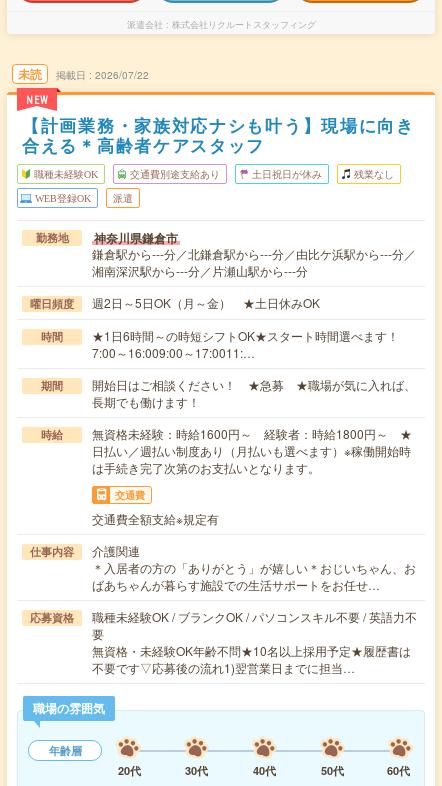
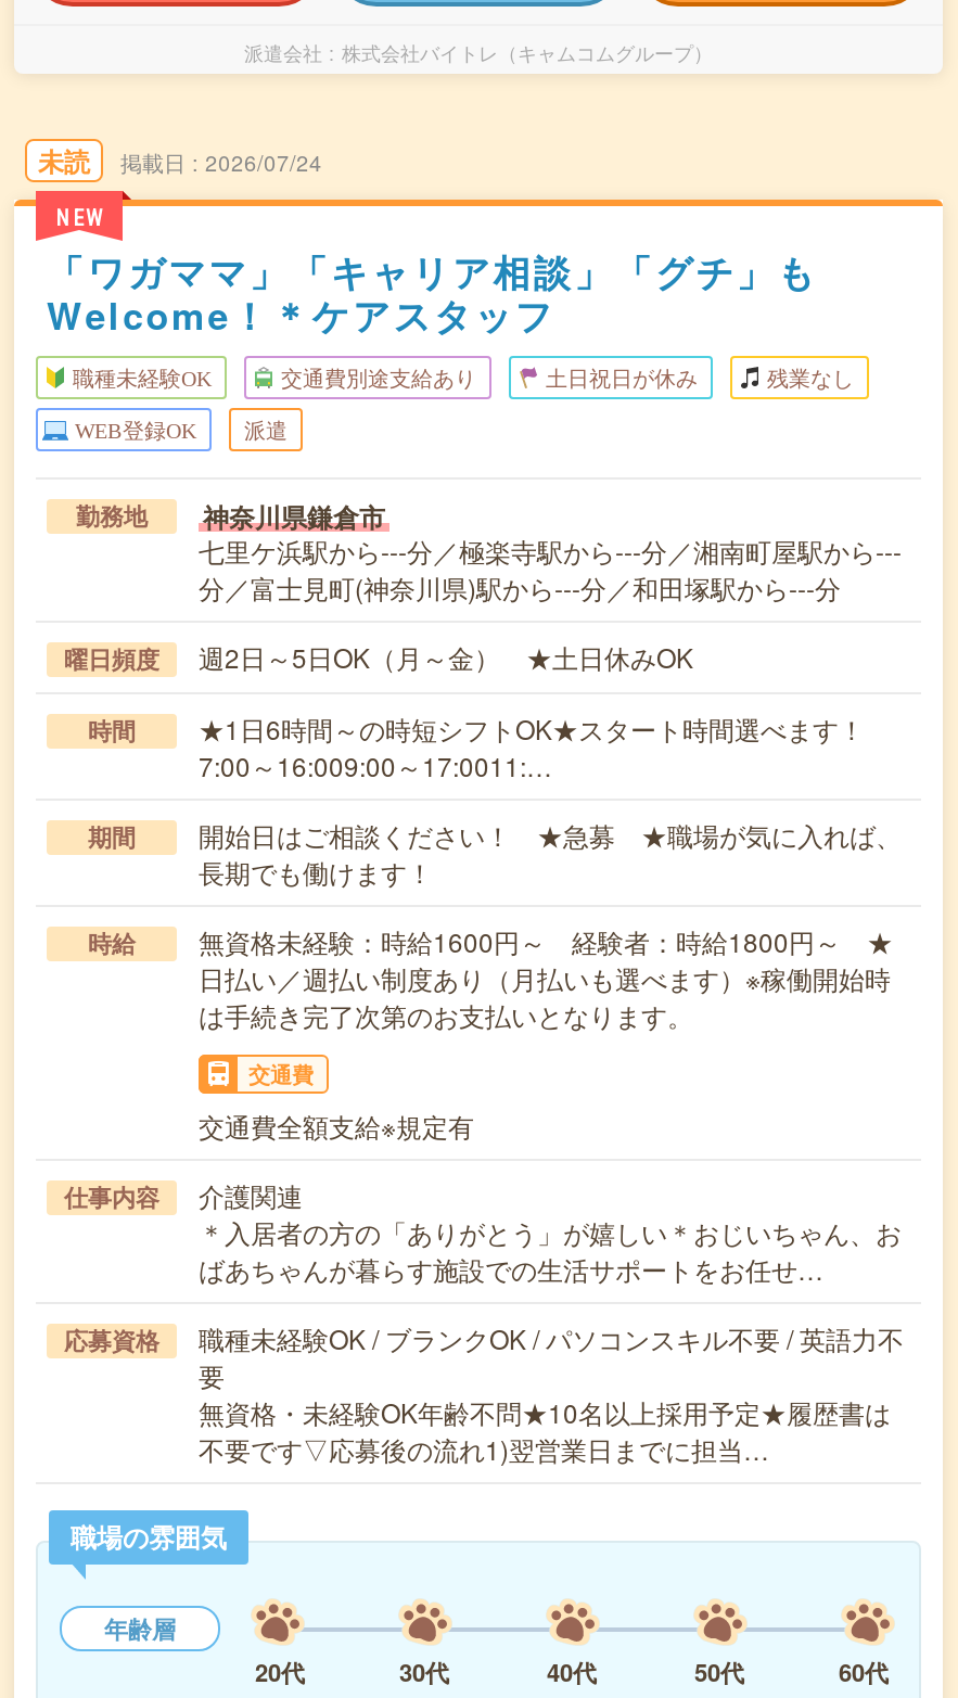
- 株式会社リクルートスタッフィング
+ 株式会社バイトレ（キャムコムグループ）

- 2026/07/22
+ 2026/07/24

- 【計画業務・家族対応ナシも叶う】現場に向き
- 合える＊高齢者ケアスタッフ
+ 「ワガママ」「キャリア相談」「グチ」も
+ Welcome！＊ケアスタッフ

- 鎌倉駅から---分／北鎌倉駅から---分／由比ケ浜駅から---分／
- 湘南深沢駅から---分／片瀬山駅から---分
+ 七里ケ浜駅から---分／極楽寺駅から---分／湘南町屋駅から---
+ 分／富士見町(神奈川県)駅から---分／和田塚駅から---分
